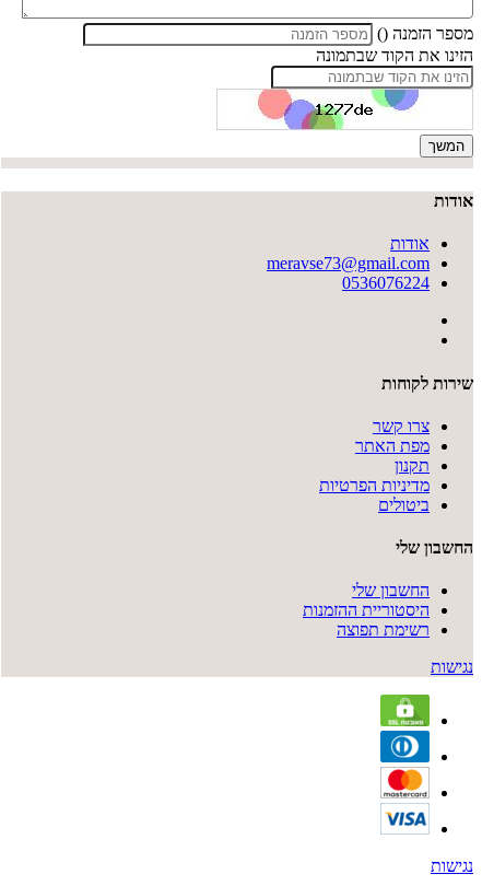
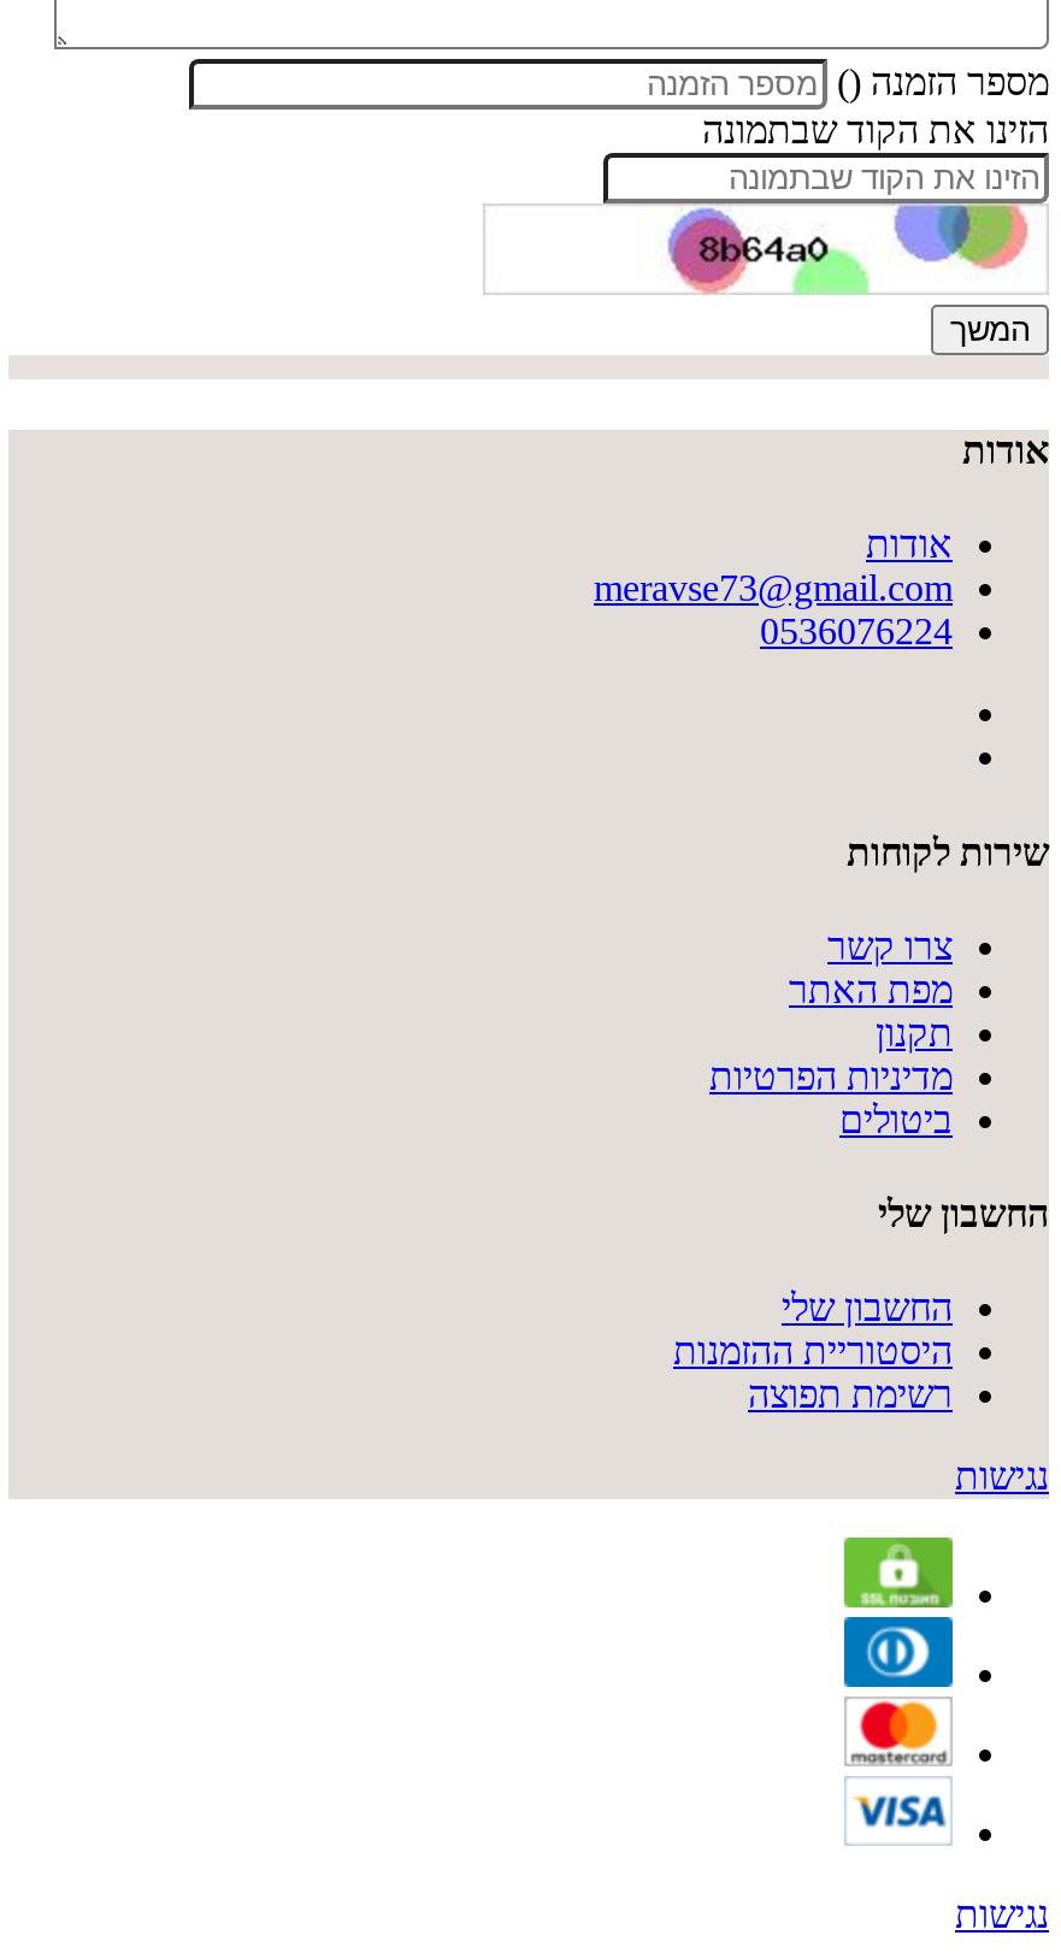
- [image]
+ [image]
